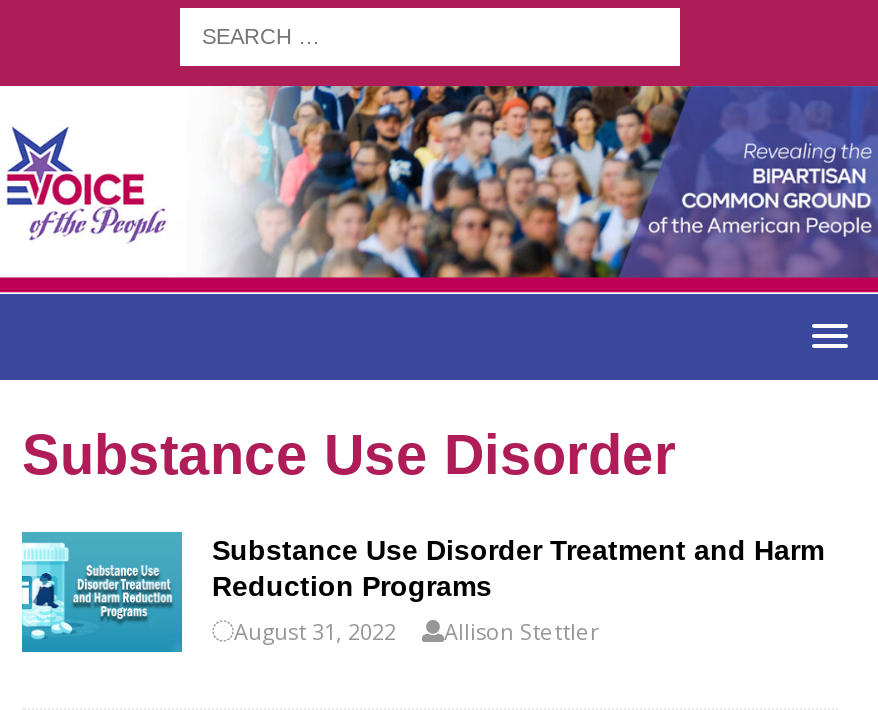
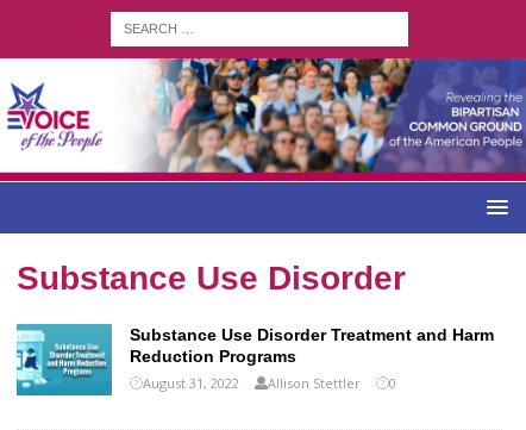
+ 0
